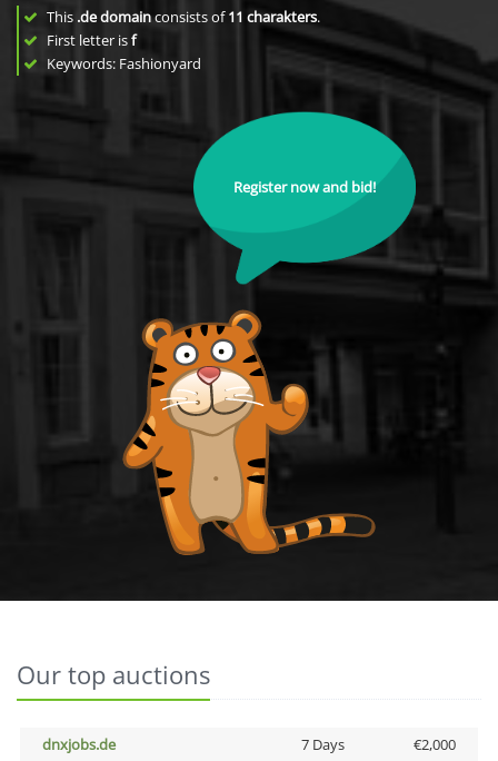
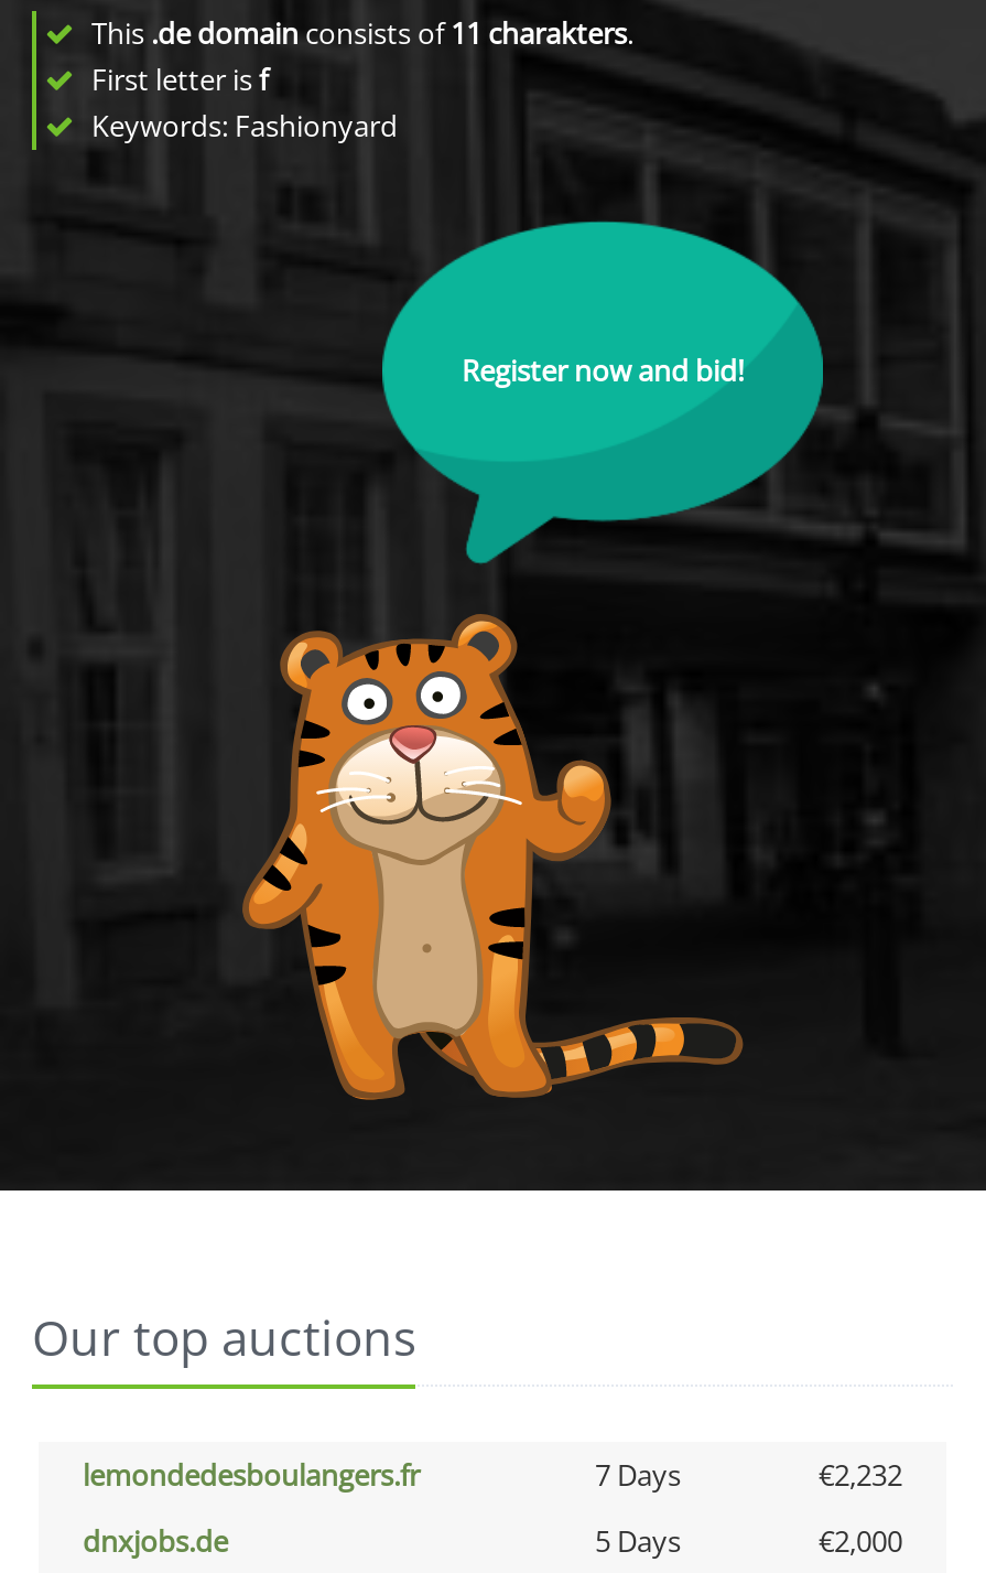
+ lemondedesboulangers.fr
+ 7 Days
+ €2,232

- 7 Days
+ 5 Days
